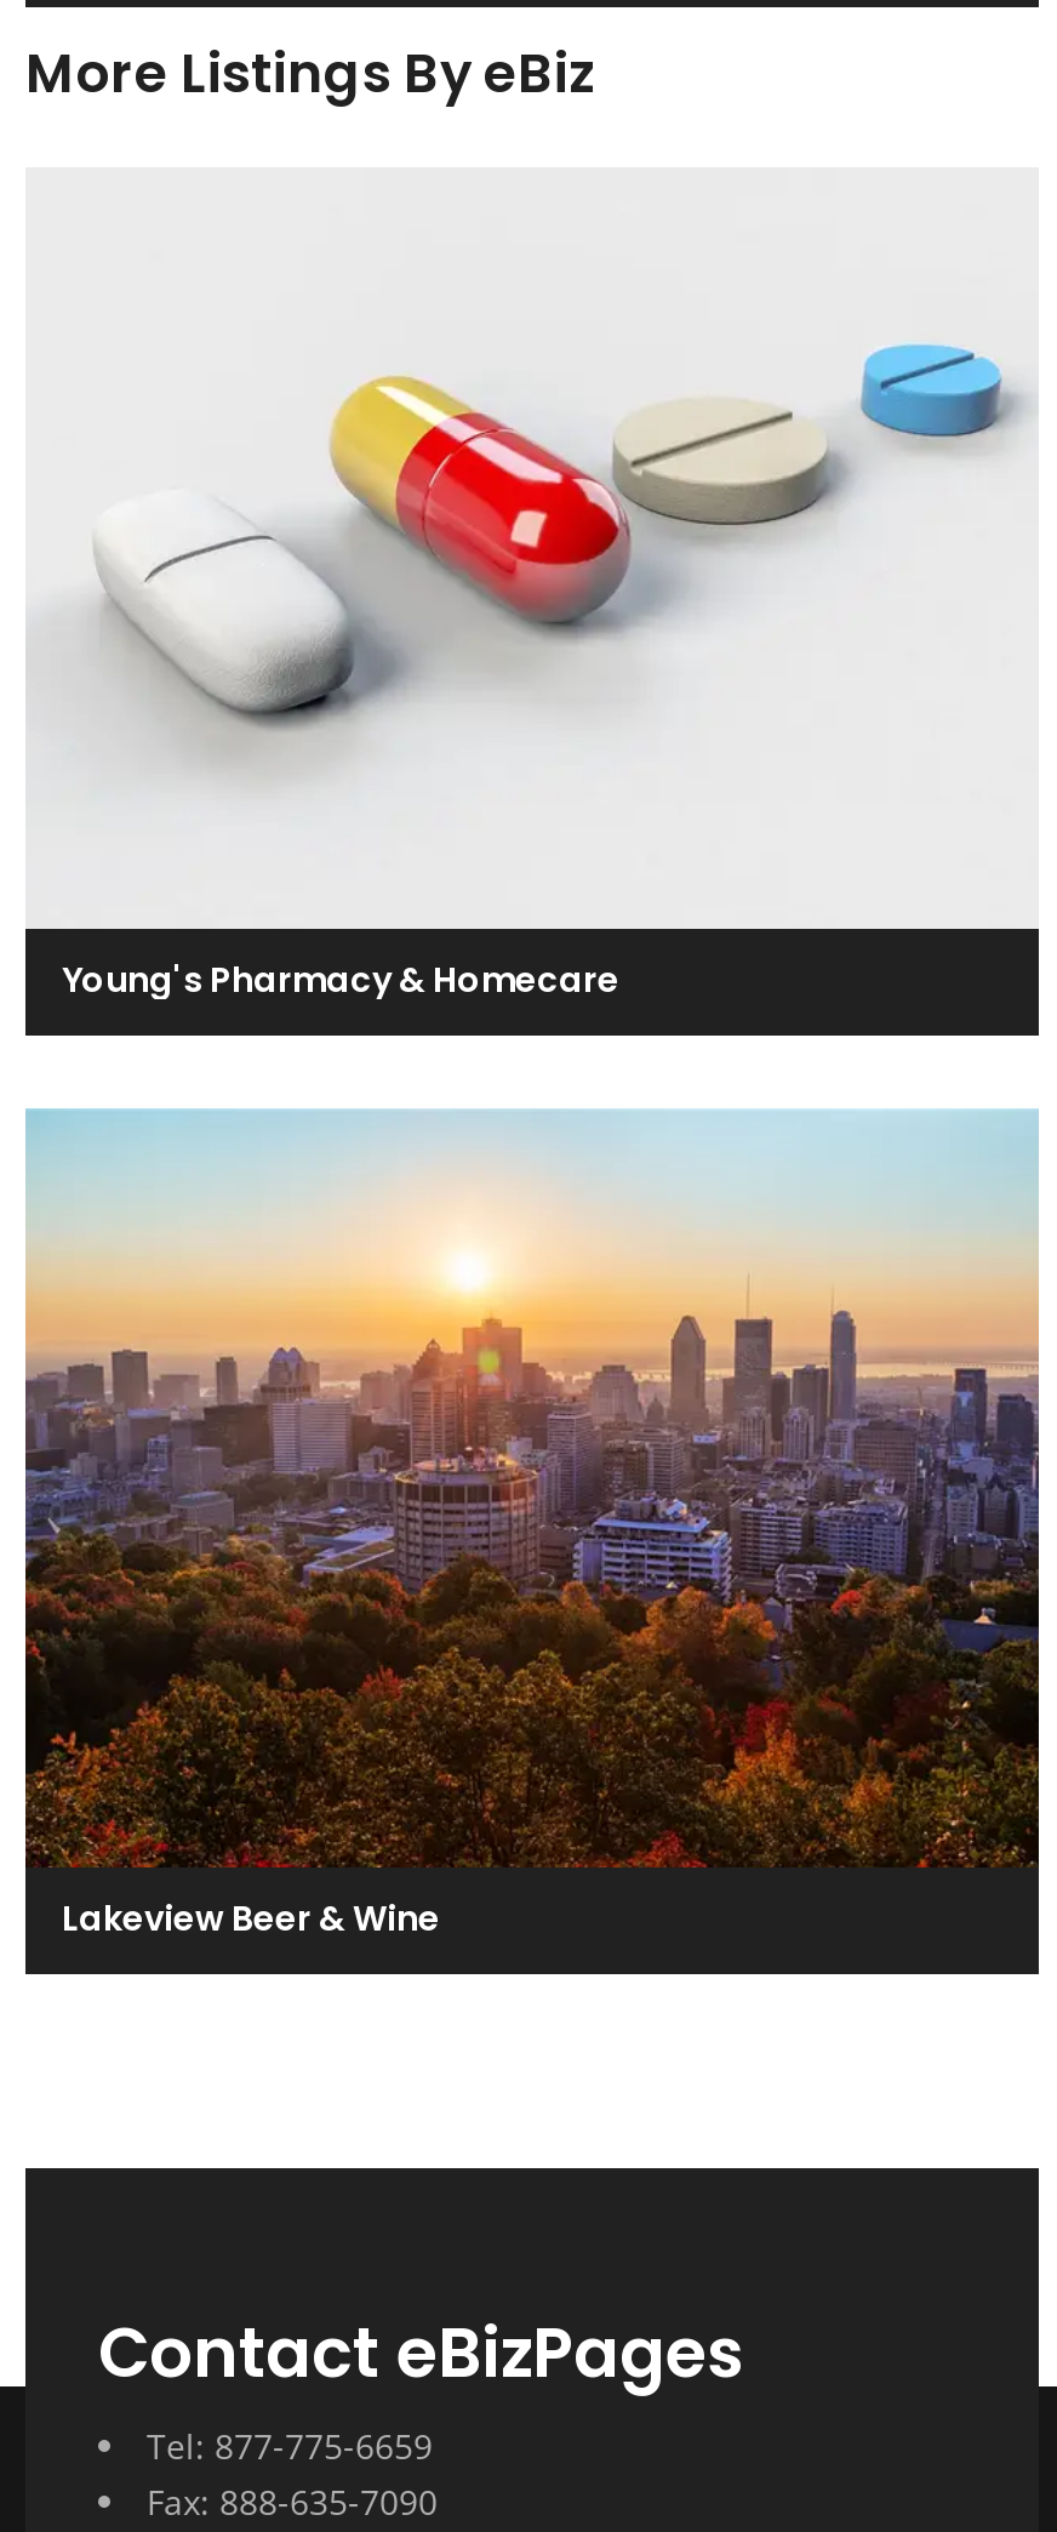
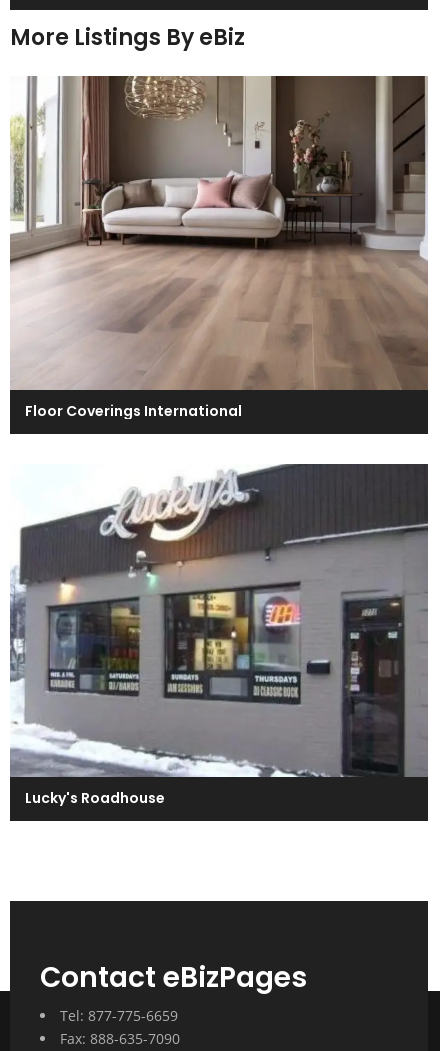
- [image]
- Young's Pharmacy & Homecare
+ [image]
+ Floor Coverings International

- [image]
- Lakeview Beer & Wine
+ [image]
+ Lucky's Roadhouse
